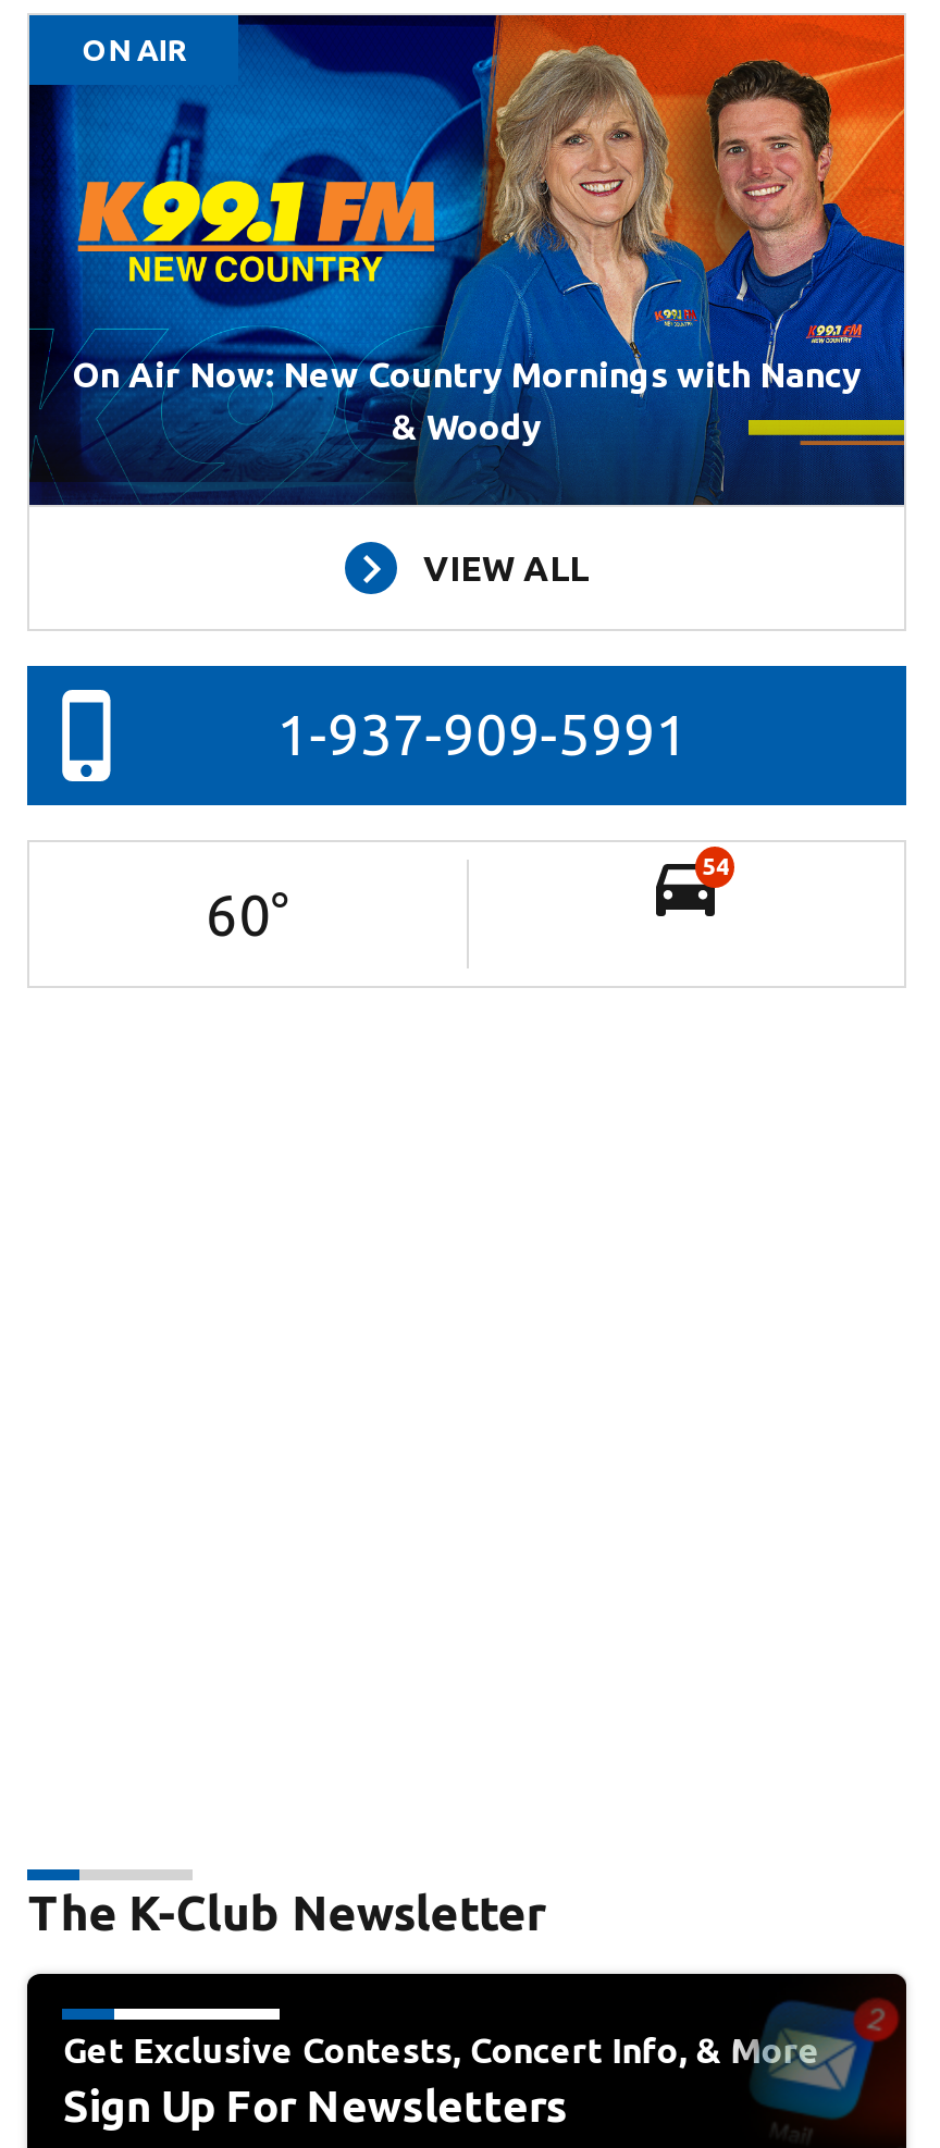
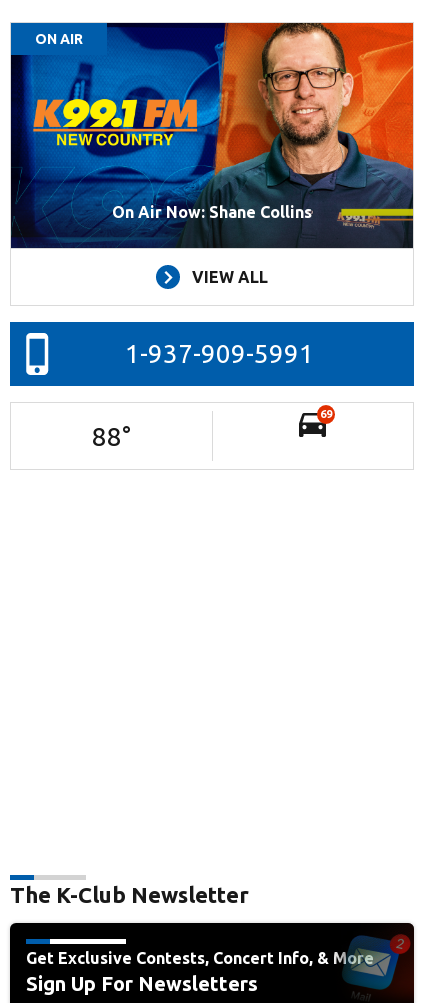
- [image]
- On Air Now: New Country Mornings with Nancy
- & Woody
+ [image]
+ On Air Now: Shane Collins

- 54
+ 69

- 60°
+ 88°
